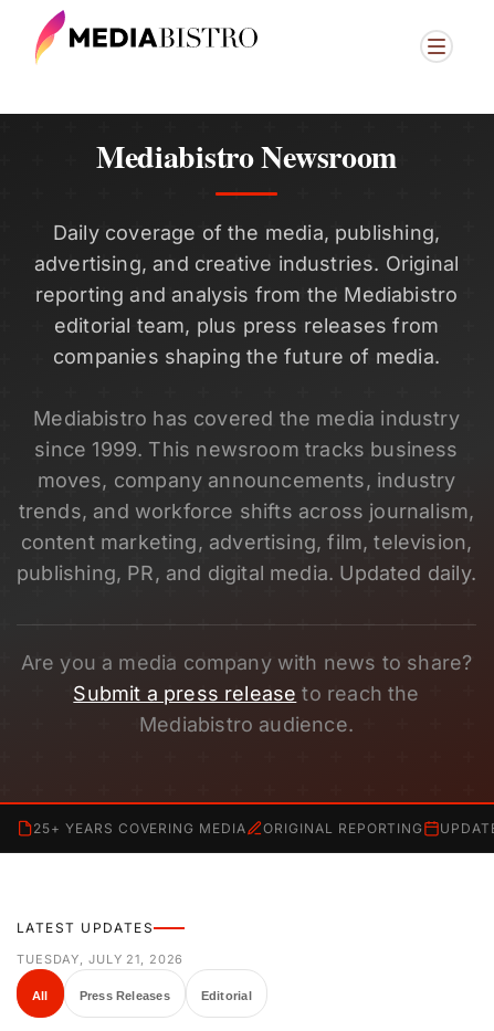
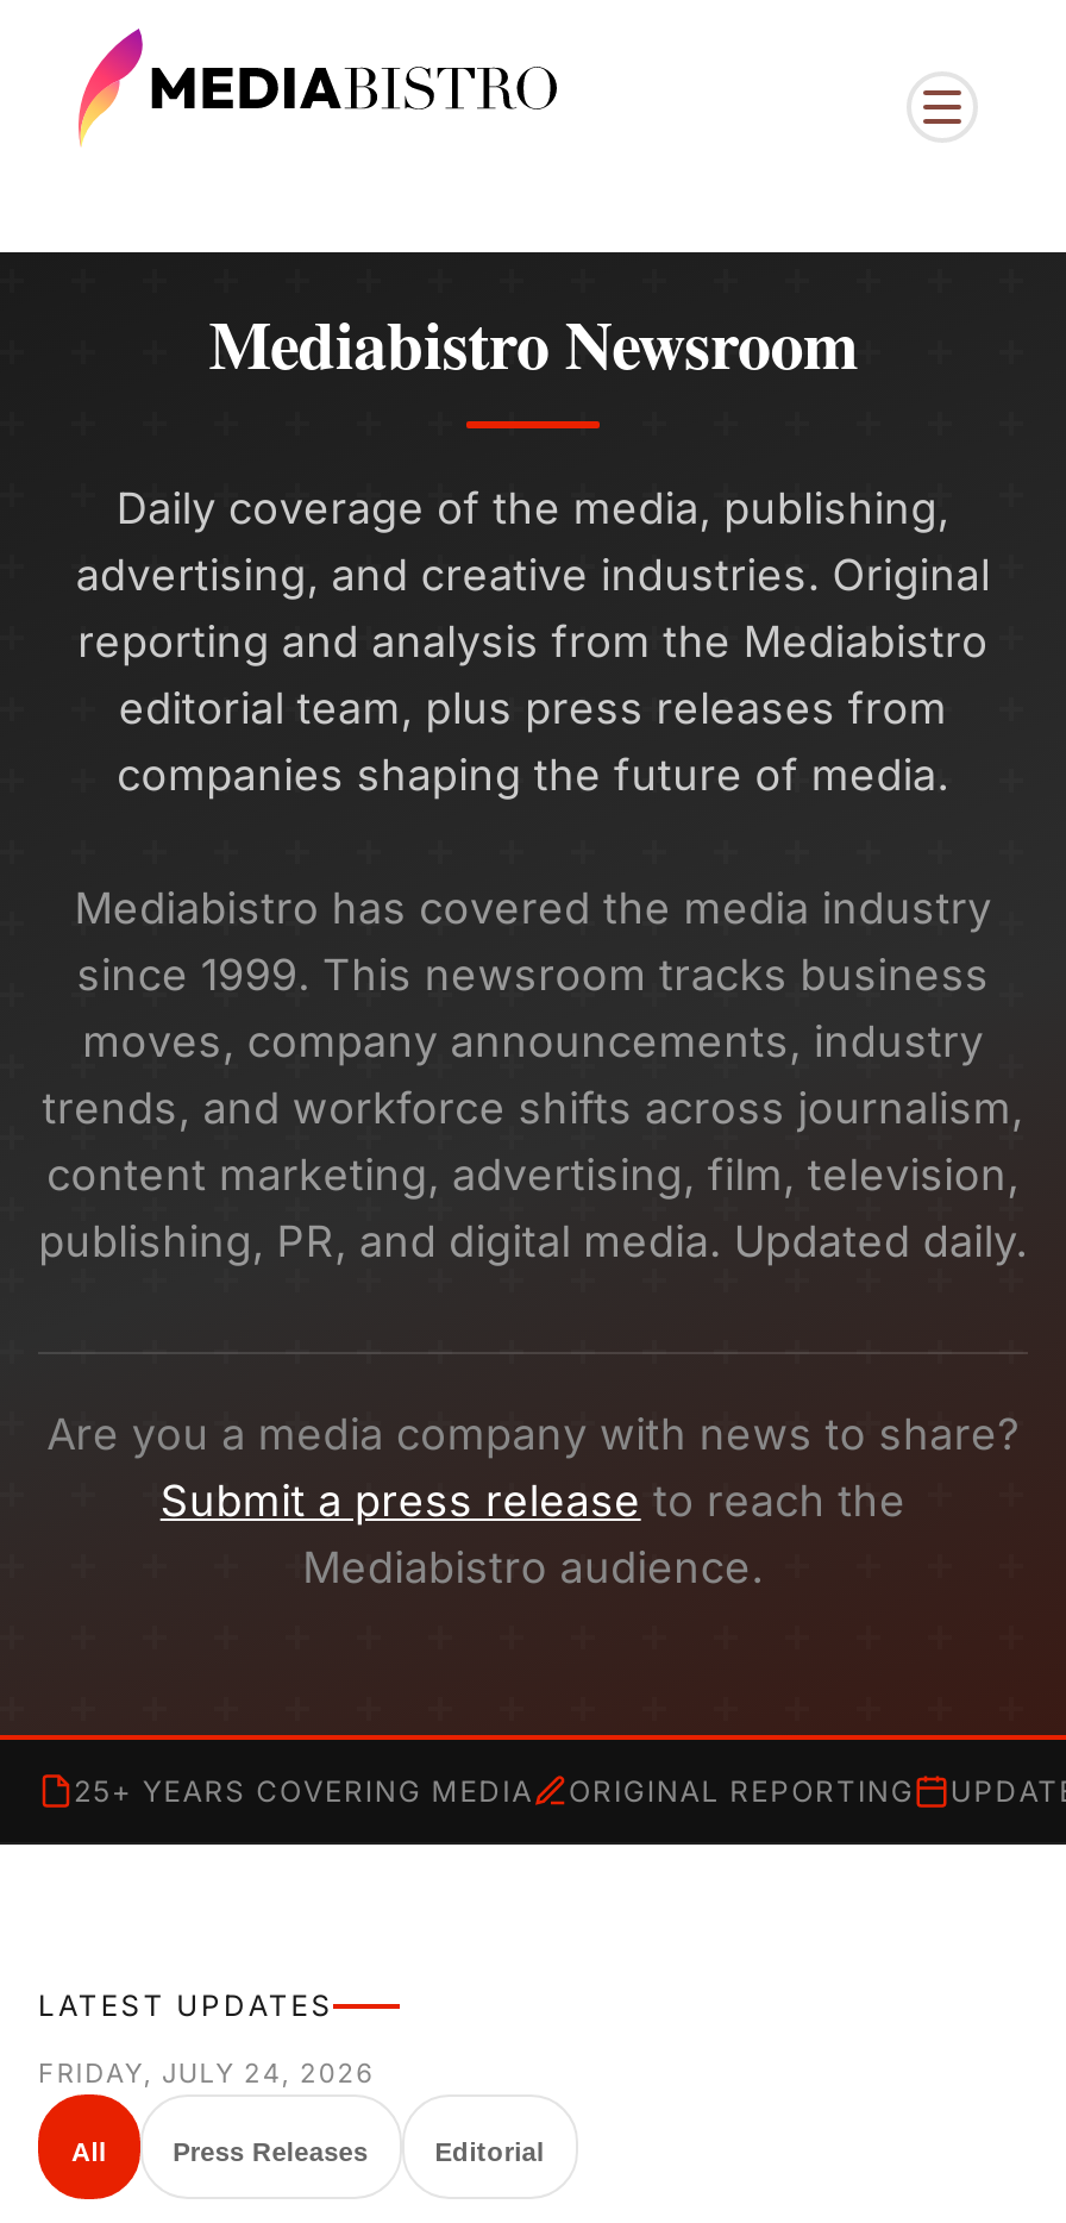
- TUESDAY, JULY 21, 2026
+ FRIDAY, JULY 24, 2026
